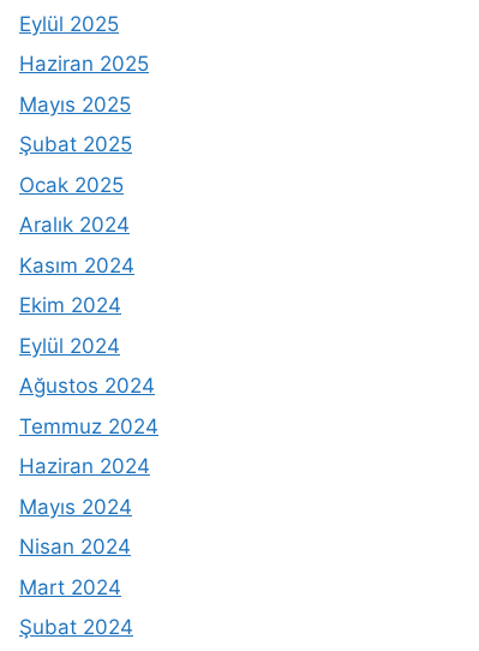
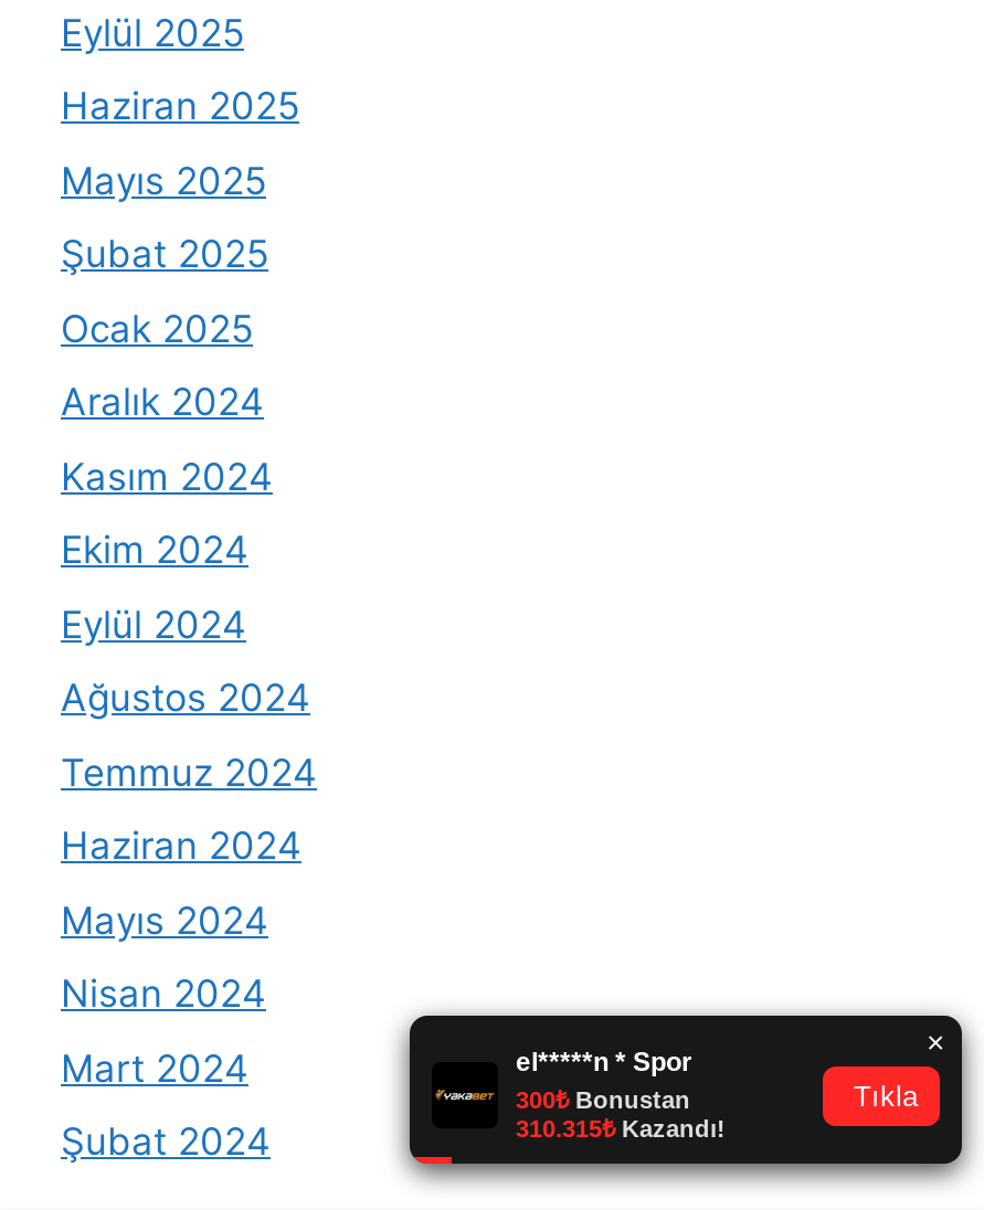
+ [image]
